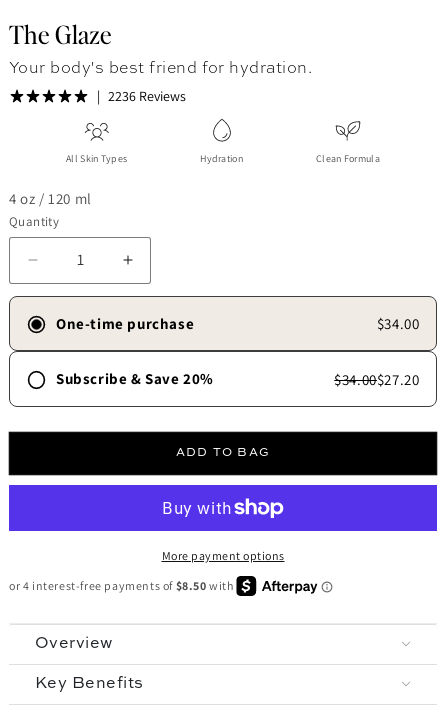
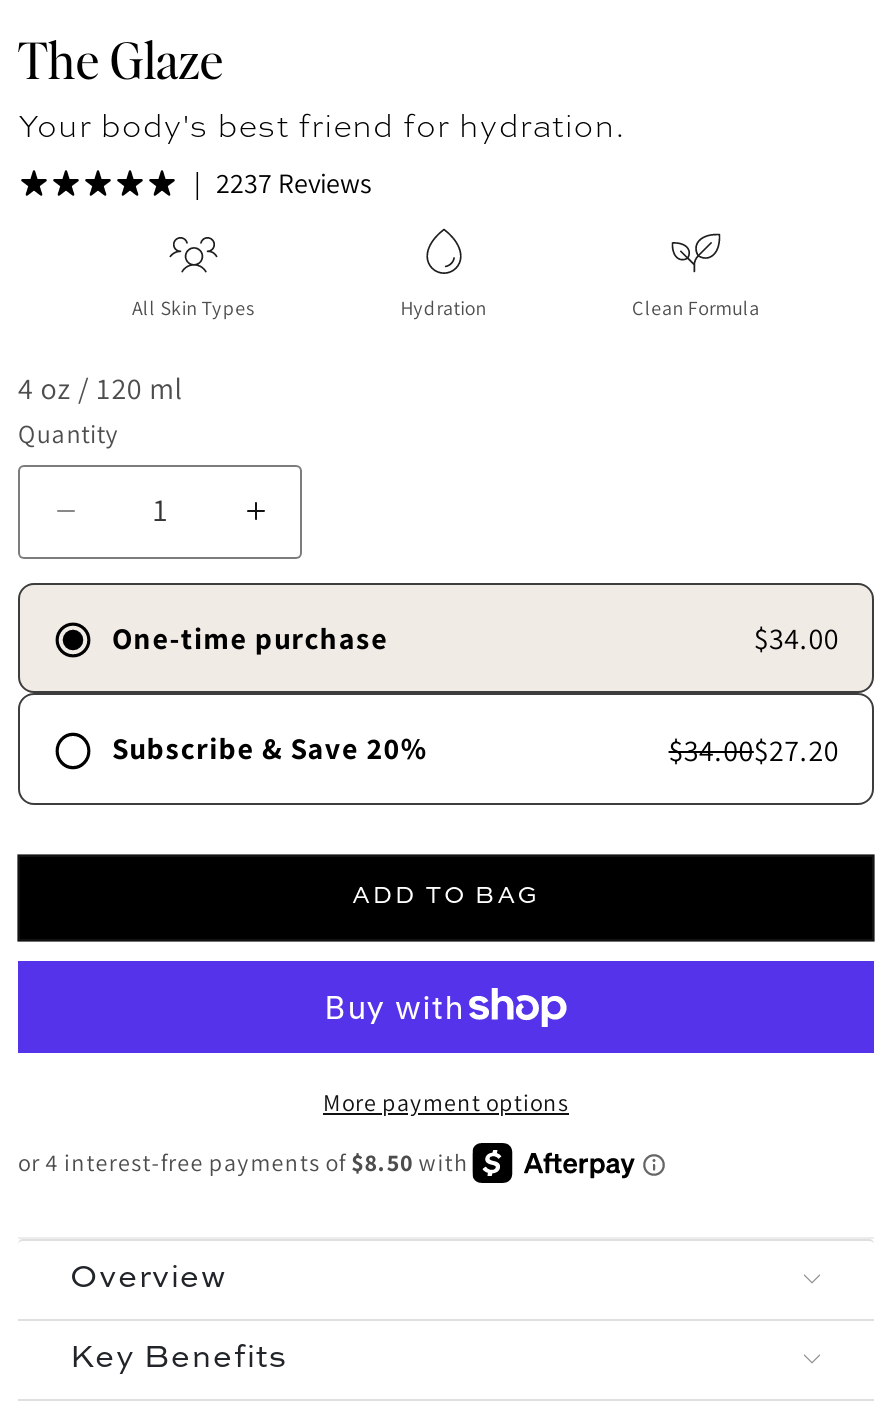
- 2236 Reviews
+ 2237 Reviews
